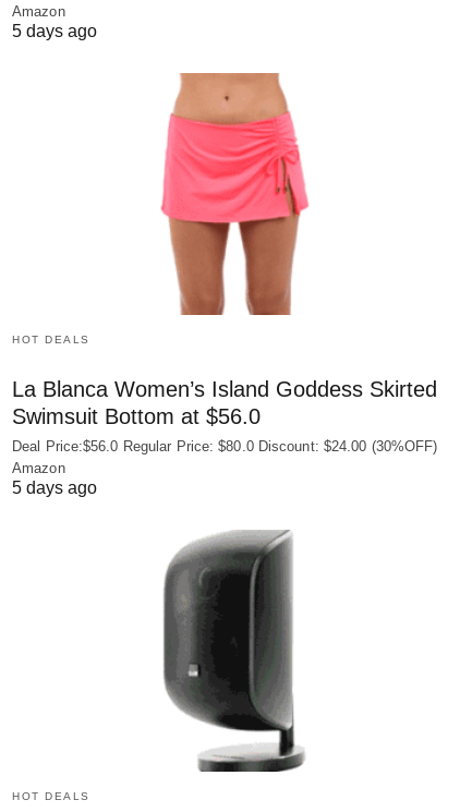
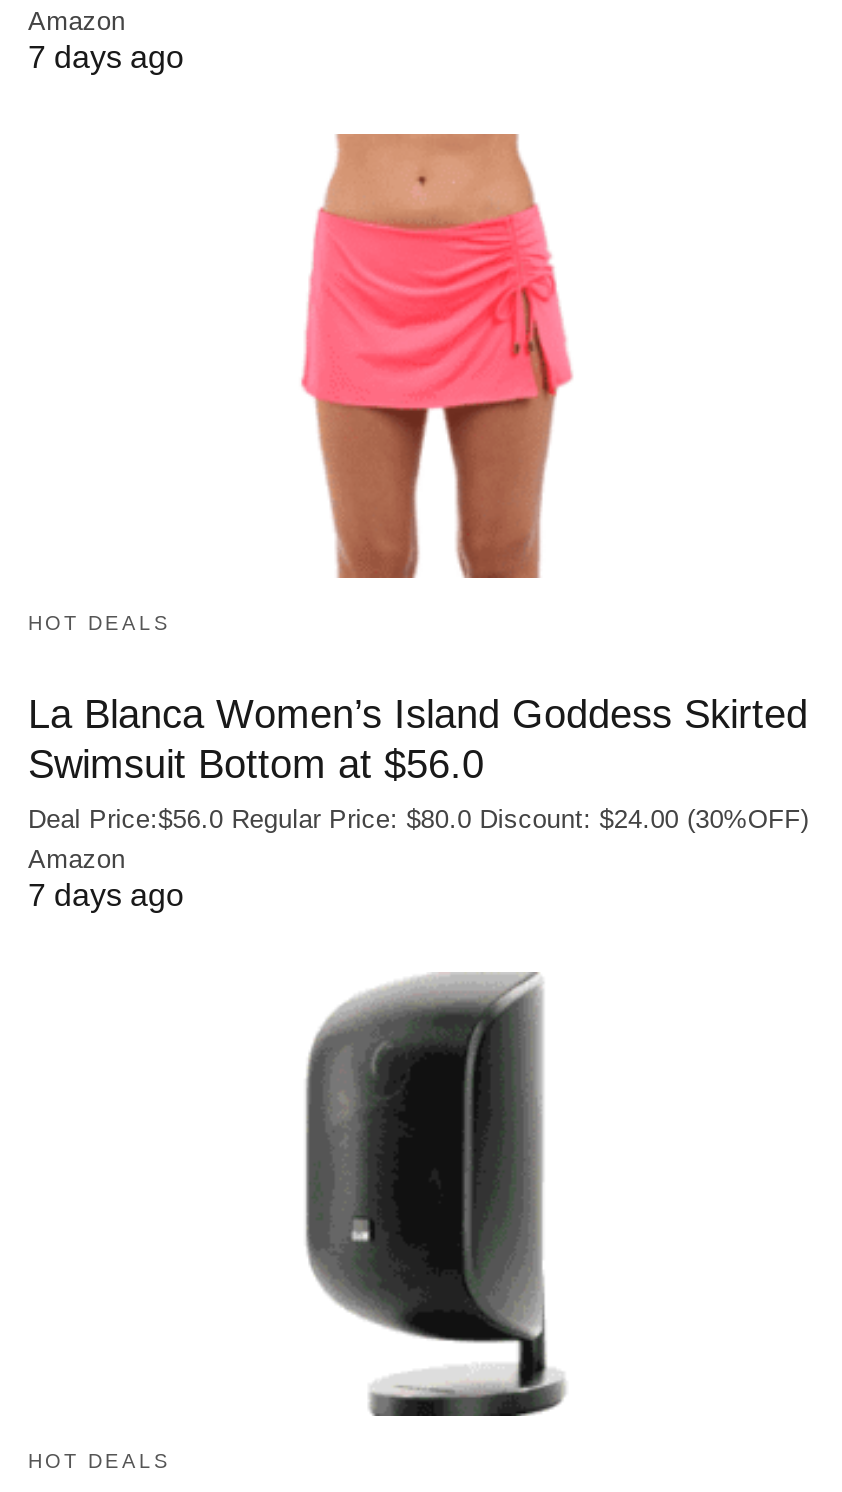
- 5 days ago
+ 7 days ago

- 5 days ago
+ 7 days ago
